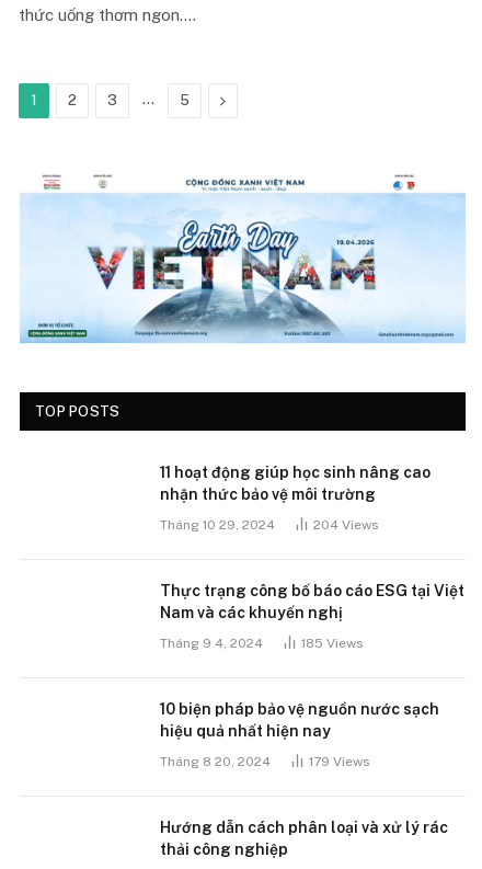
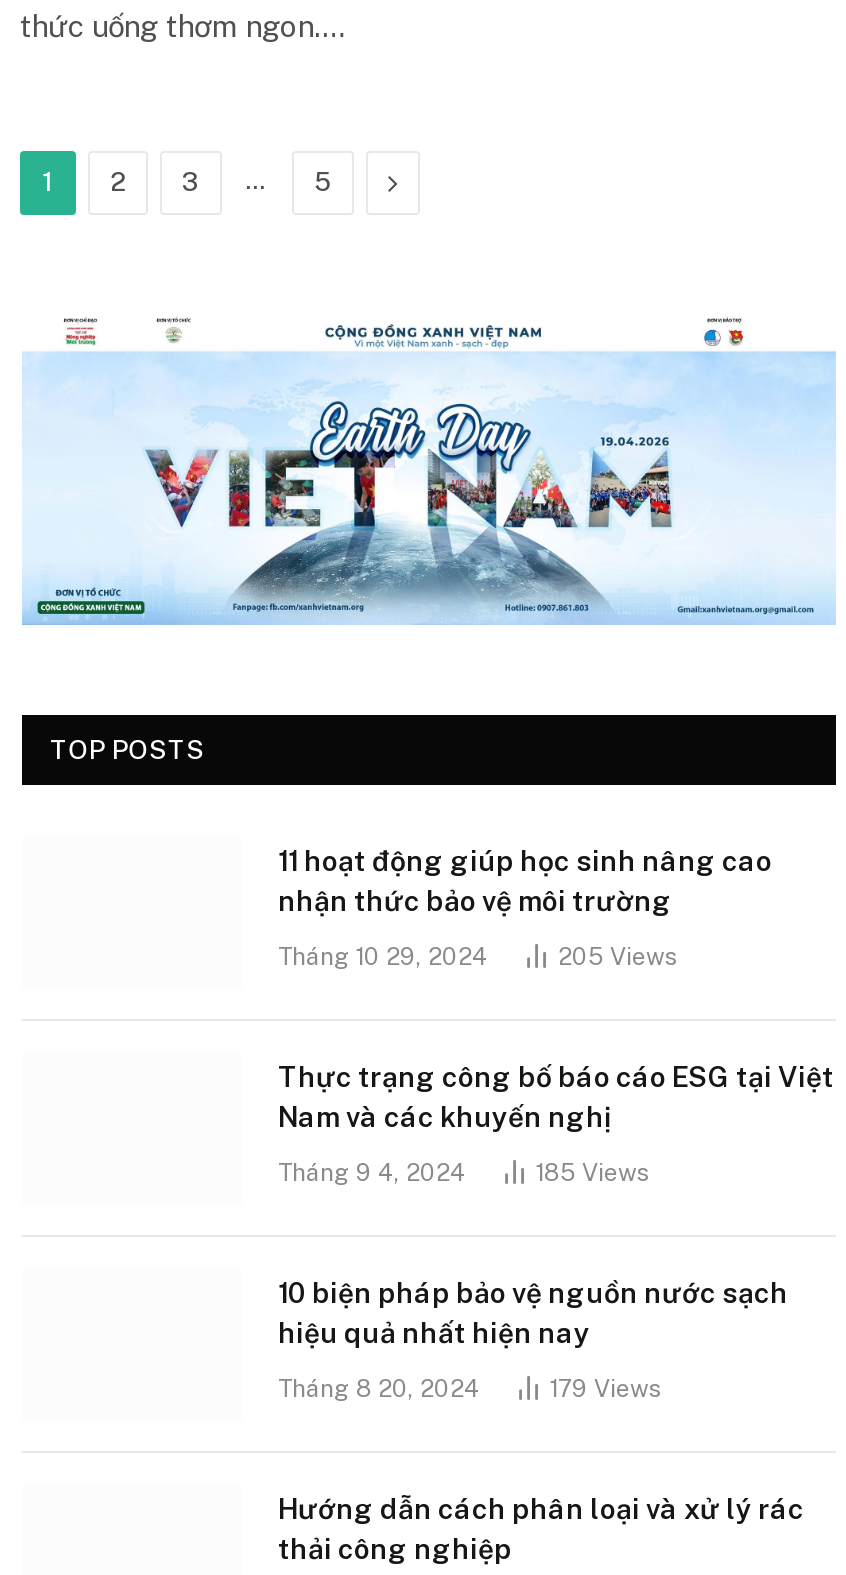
- 204 Views
+ 205 Views
